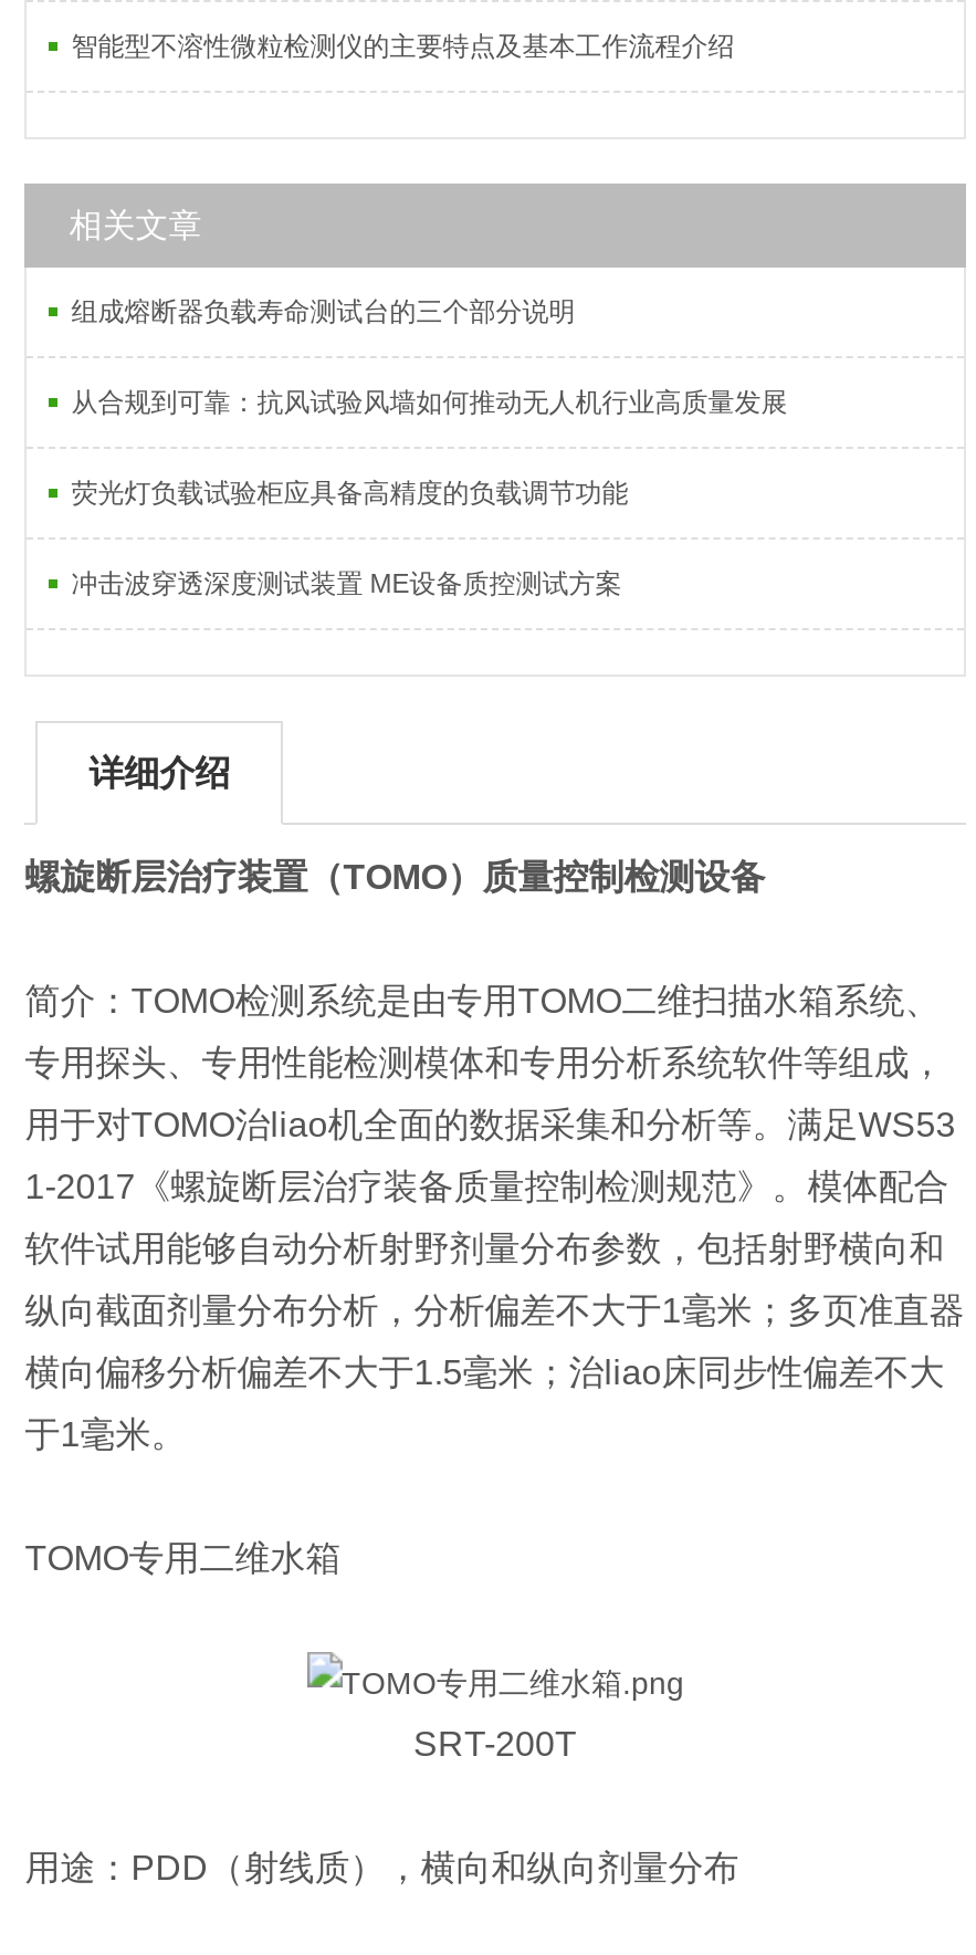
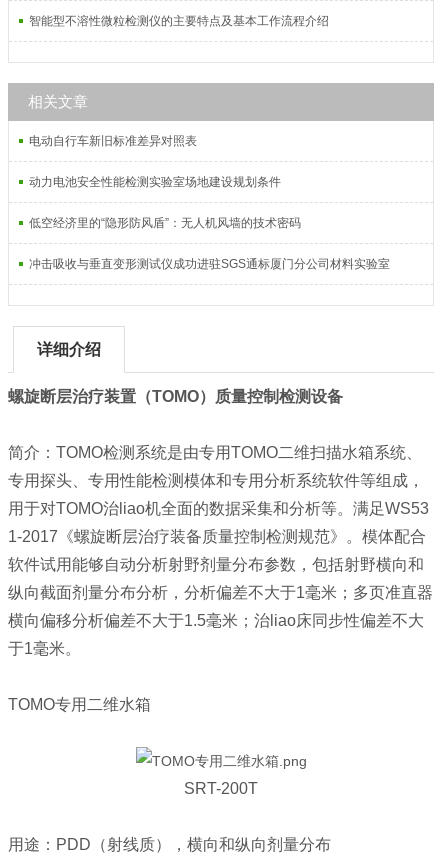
- 组成熔断器负载寿命测试台的三个部分说明
+ 电动自行车新旧标准差异对照表

- 从合规到可靠：抗风试验风墙如何推动无人机行业高质量发展
+ 动力电池安全性能检测实验室场地建设规划条件

- 荧光灯负载试验柜应具备高精度的负载调节功能
+ 低空经济里的“隐形防风盾”：无人机风墙的技术密码

- 冲击波穿透深度测试装置 ME设备质控测试方案
+ 冲击吸收与垂直变形测试仪成功进驻SGS通标厦门分公司材料实验室
